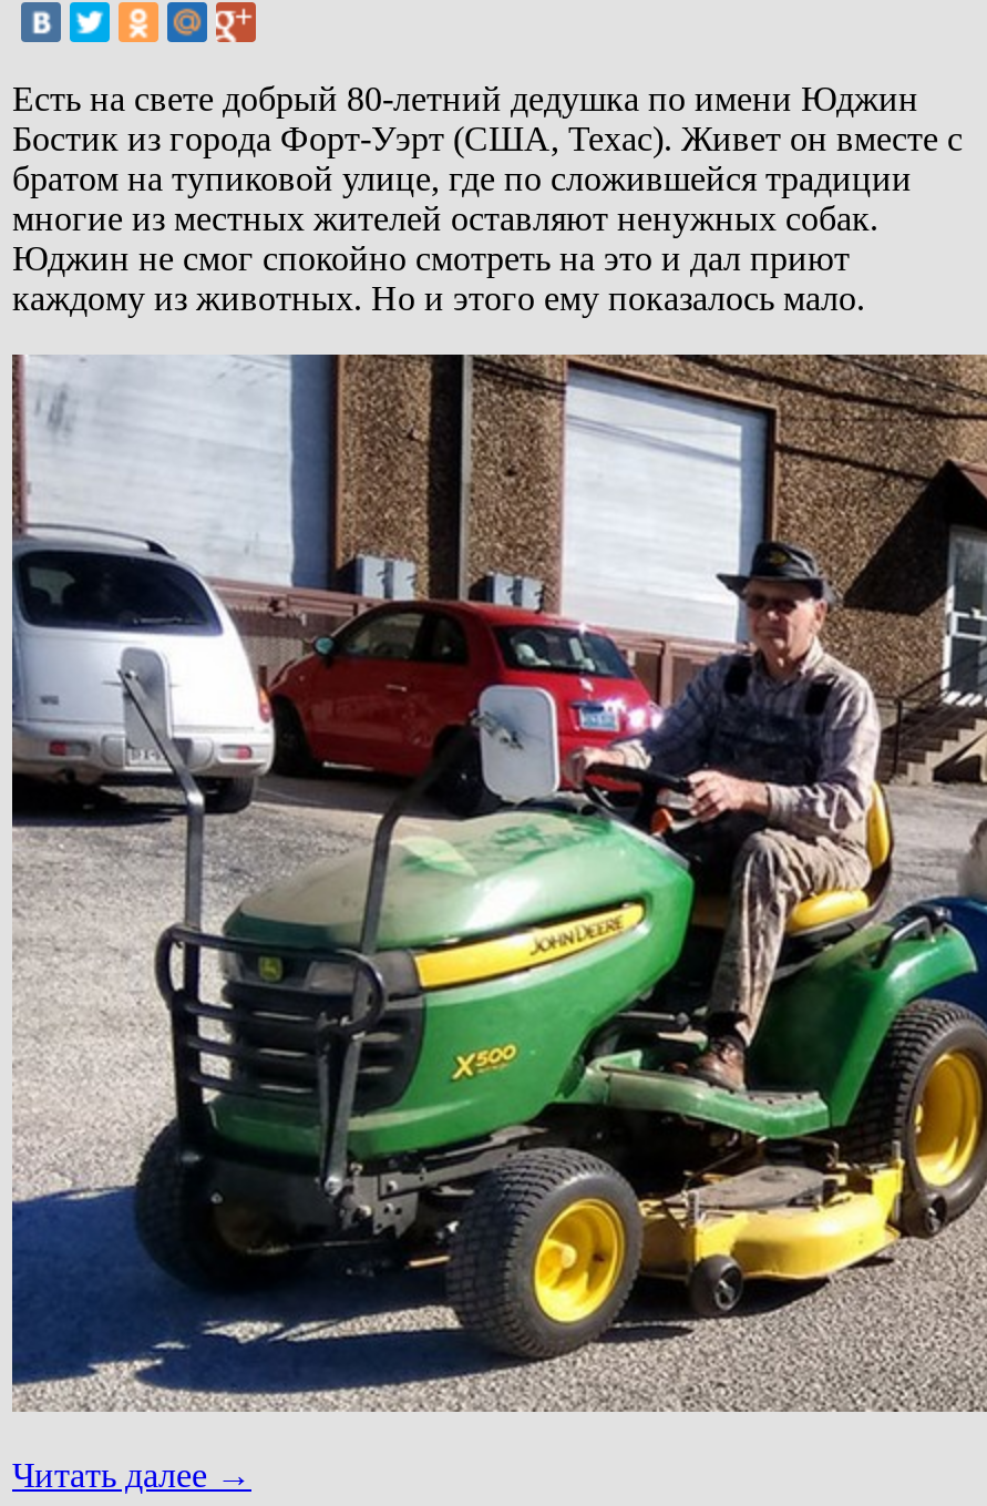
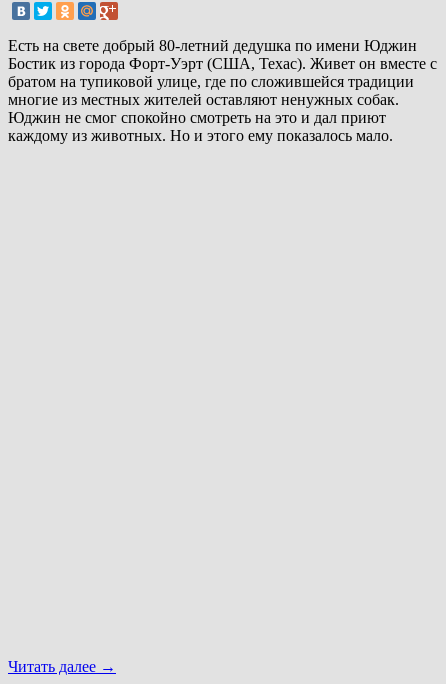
- [image]
